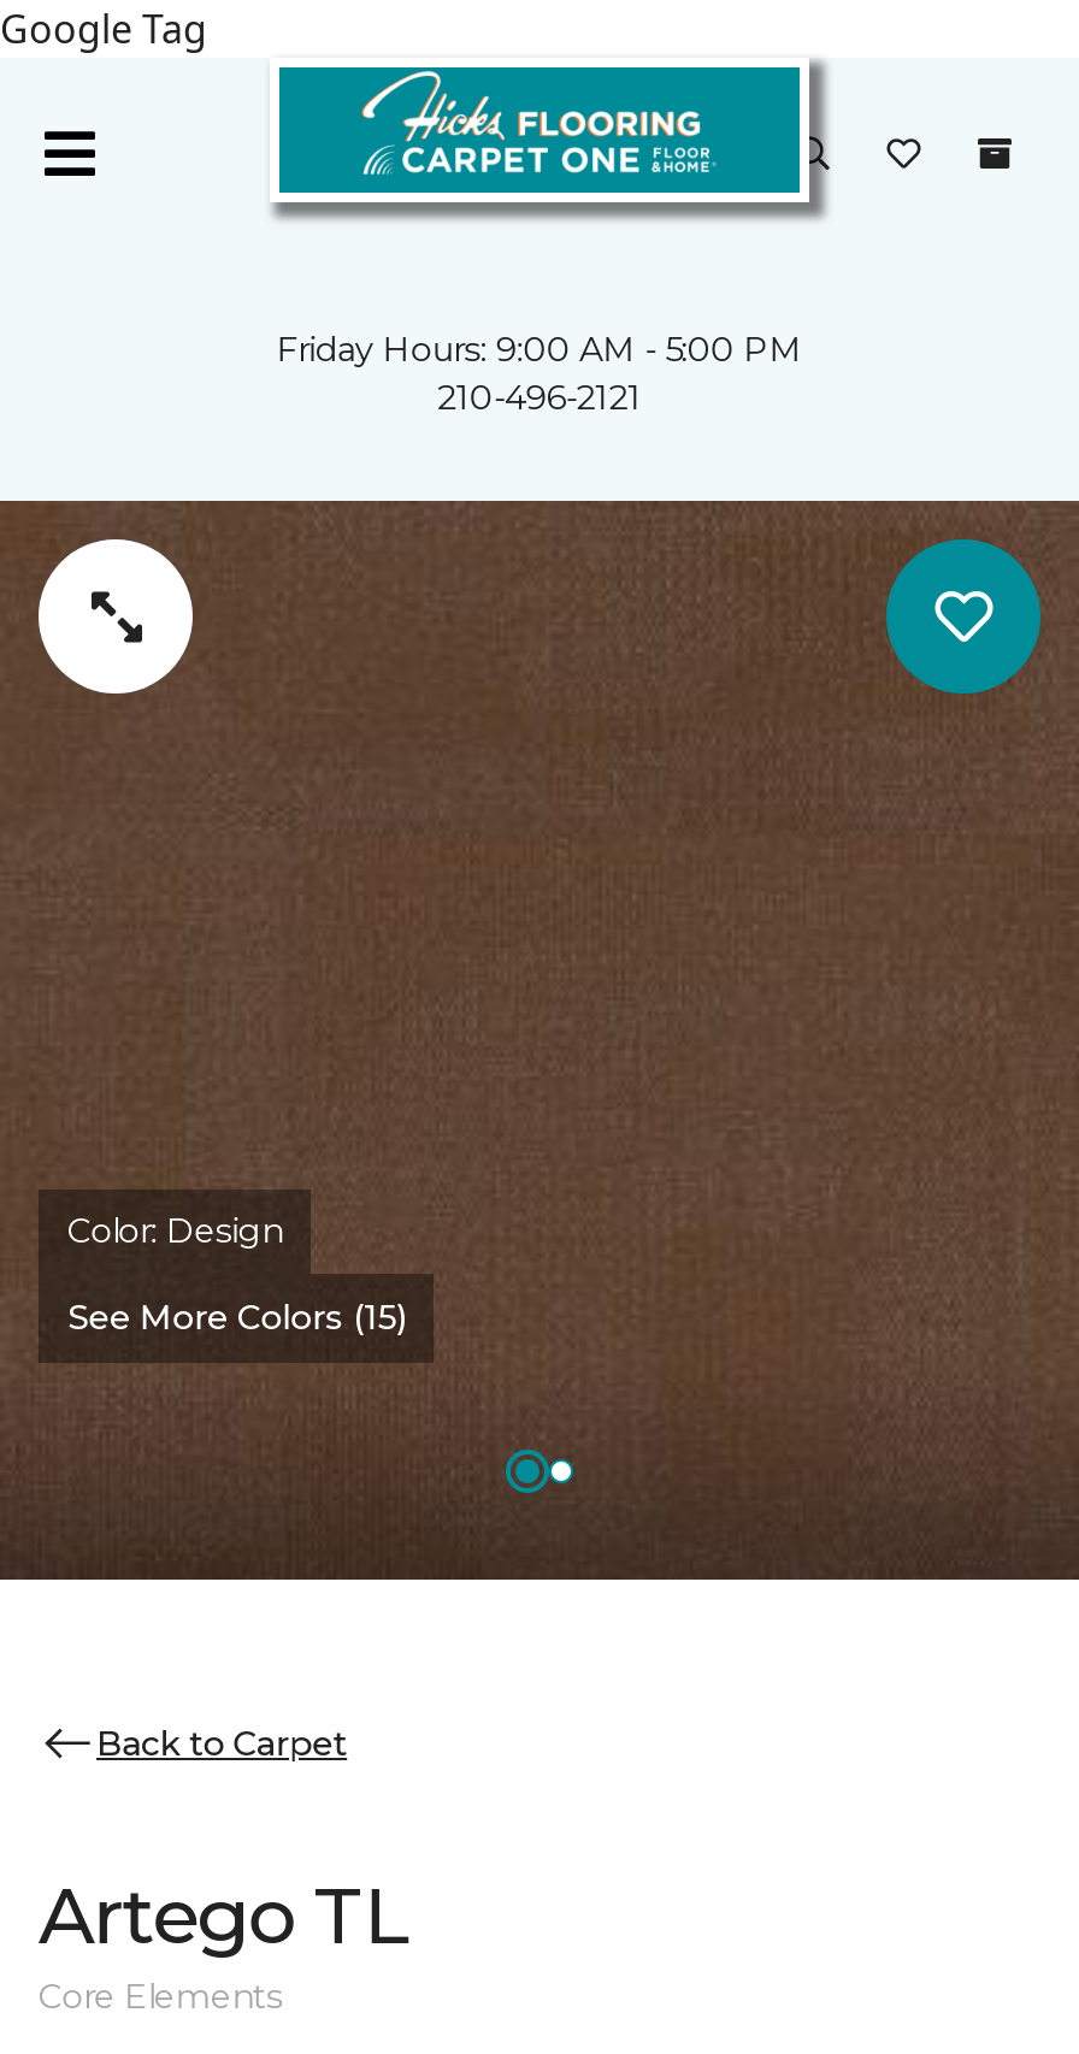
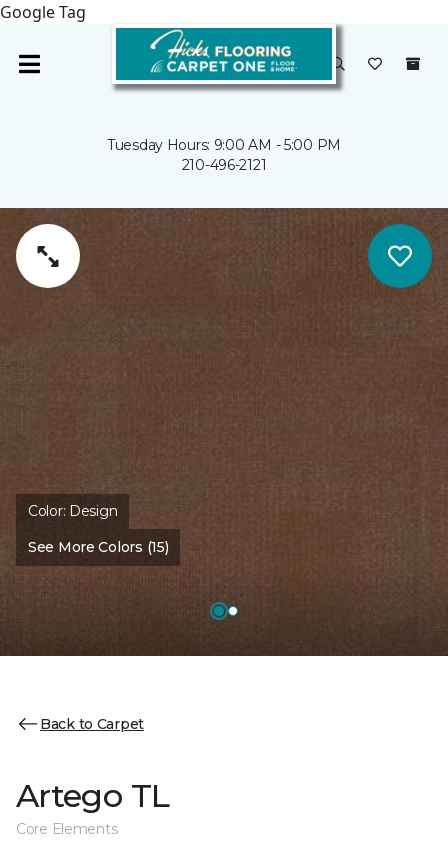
- Friday Hours: 9:00 AM - 5:00 PM
+ Tuesday Hours: 9:00 AM - 5:00 PM
